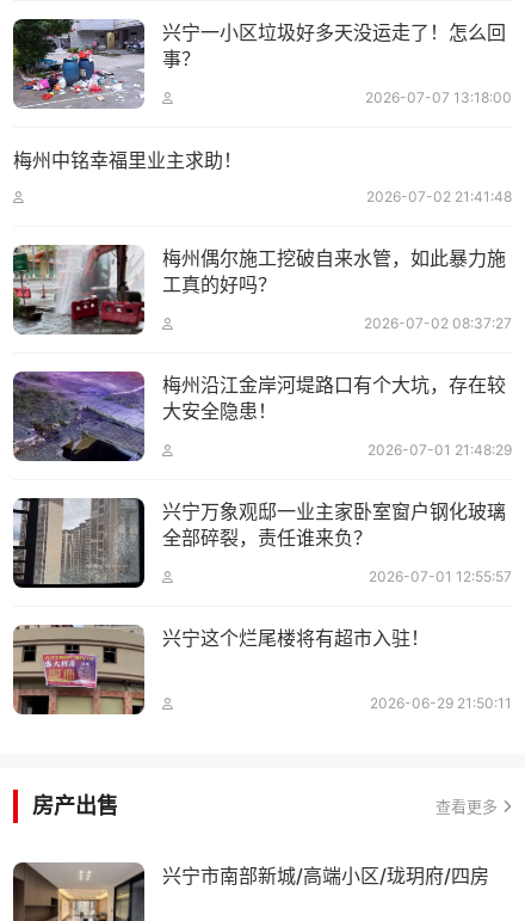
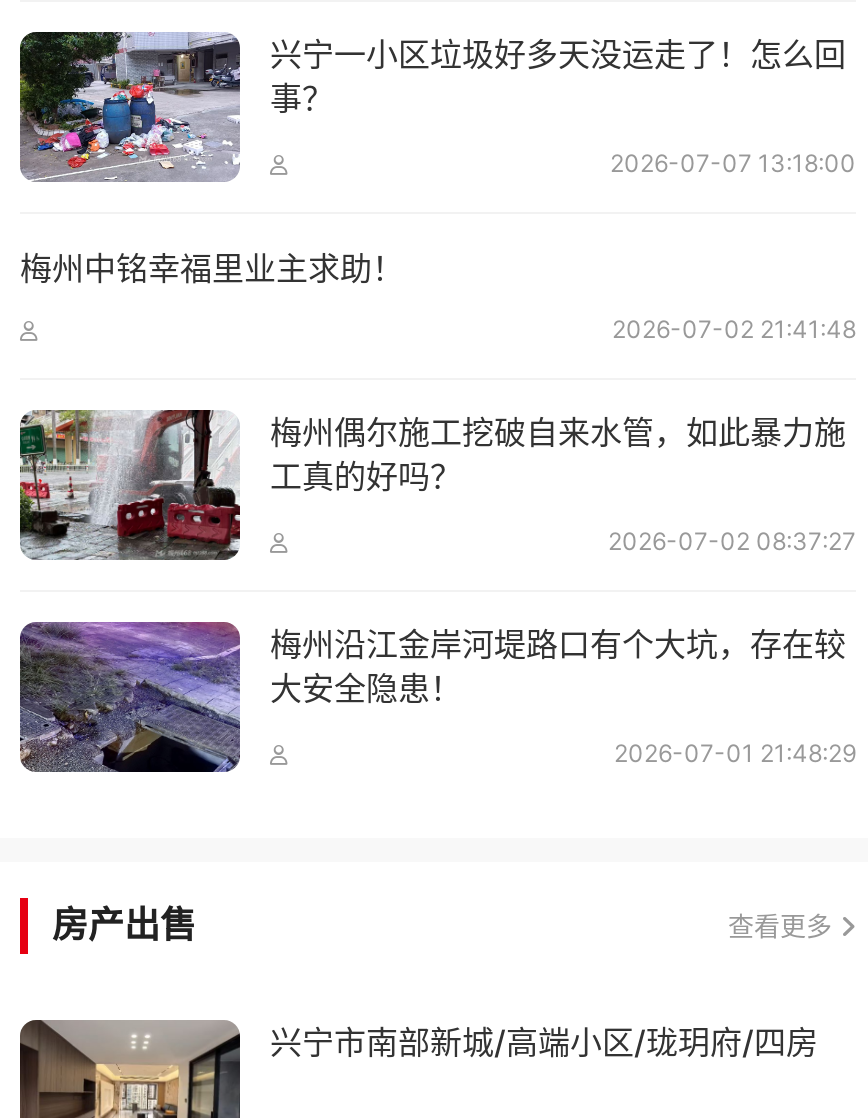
- [image]
- 兴宁万象观邸一业主家卧室窗户钢化玻璃
- 全部碎裂，责任谁来负？
- 2026-07-01 12:55:57
- 兴宁这个烂尾楼将有超市入驻！
- 2026-06-29 21:50:11

- [image]
